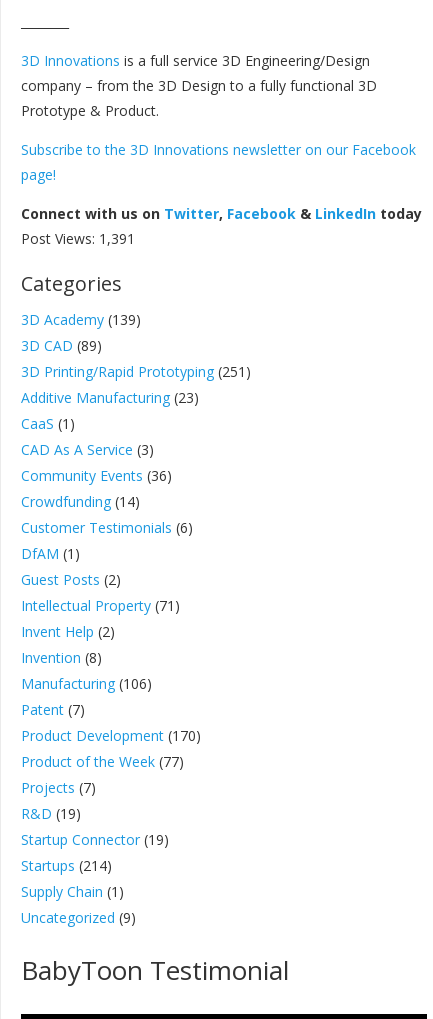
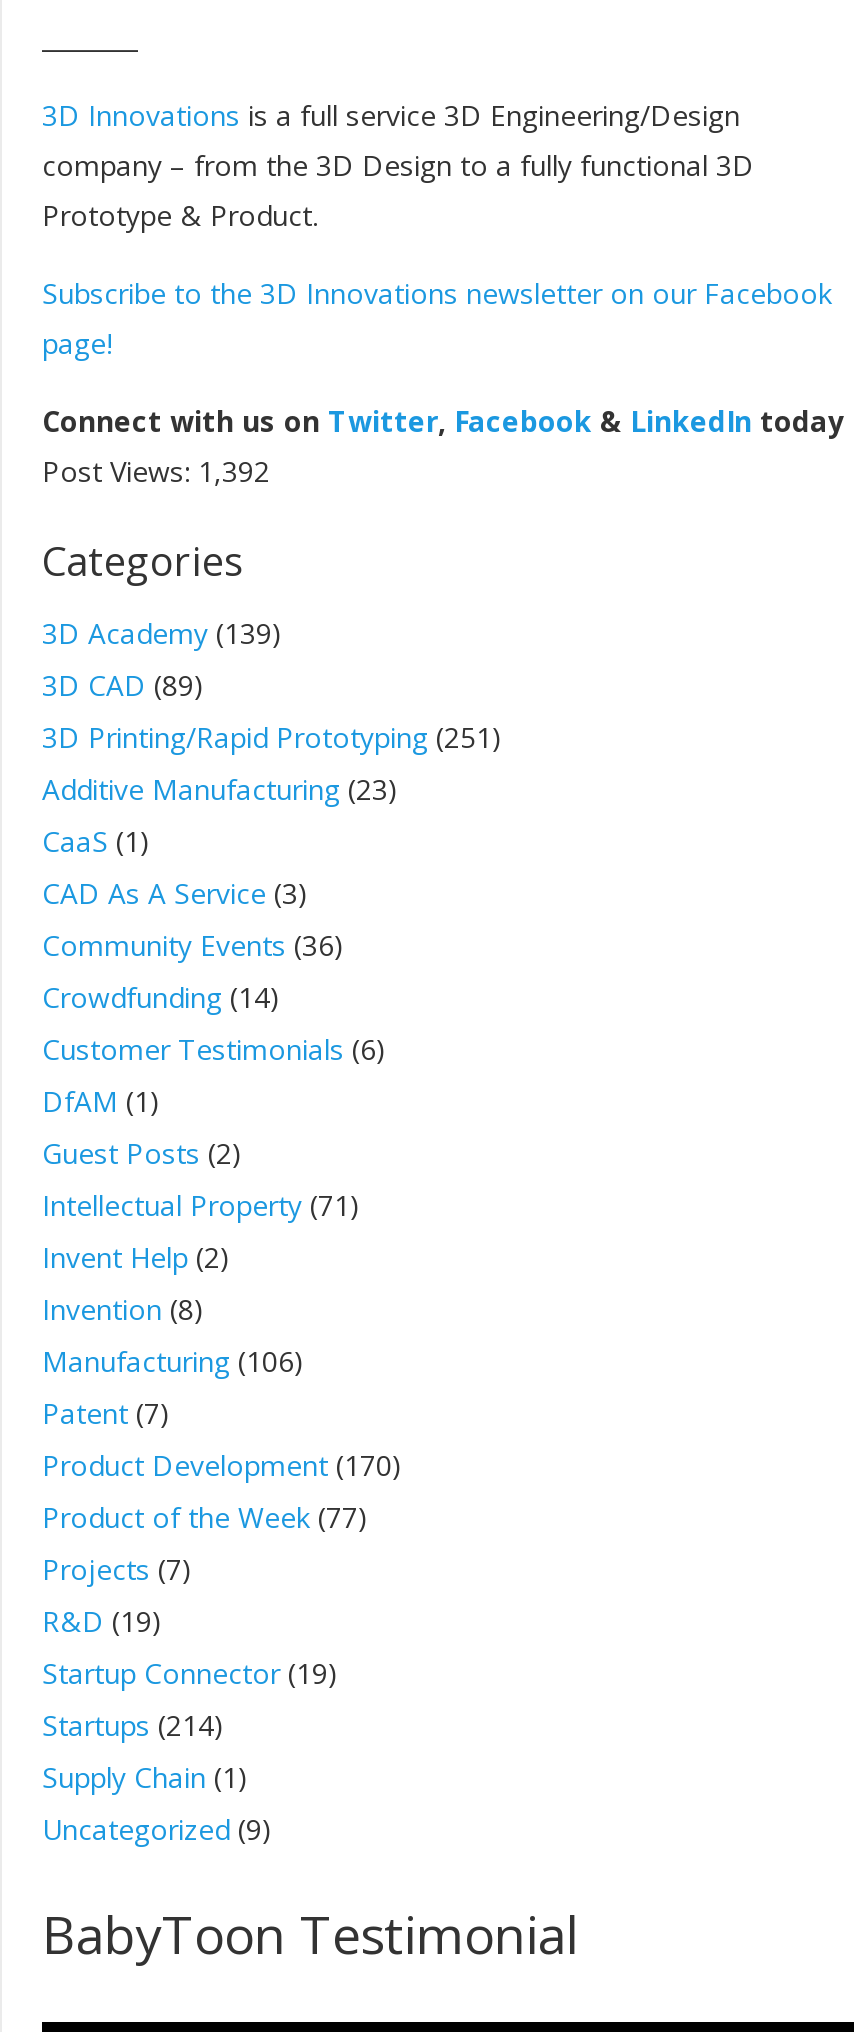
- Post Views: 1,391
+ Post Views: 1,392
